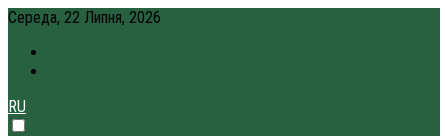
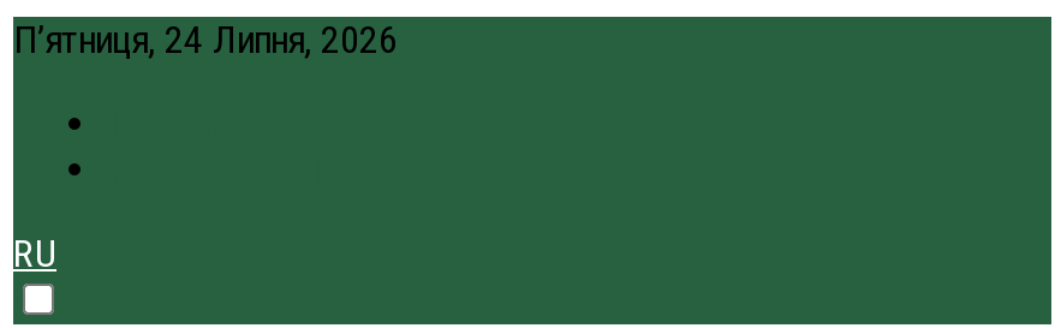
- Середа, 22 Липня, 2026
+ П’ятниця, 24 Липня, 2026
